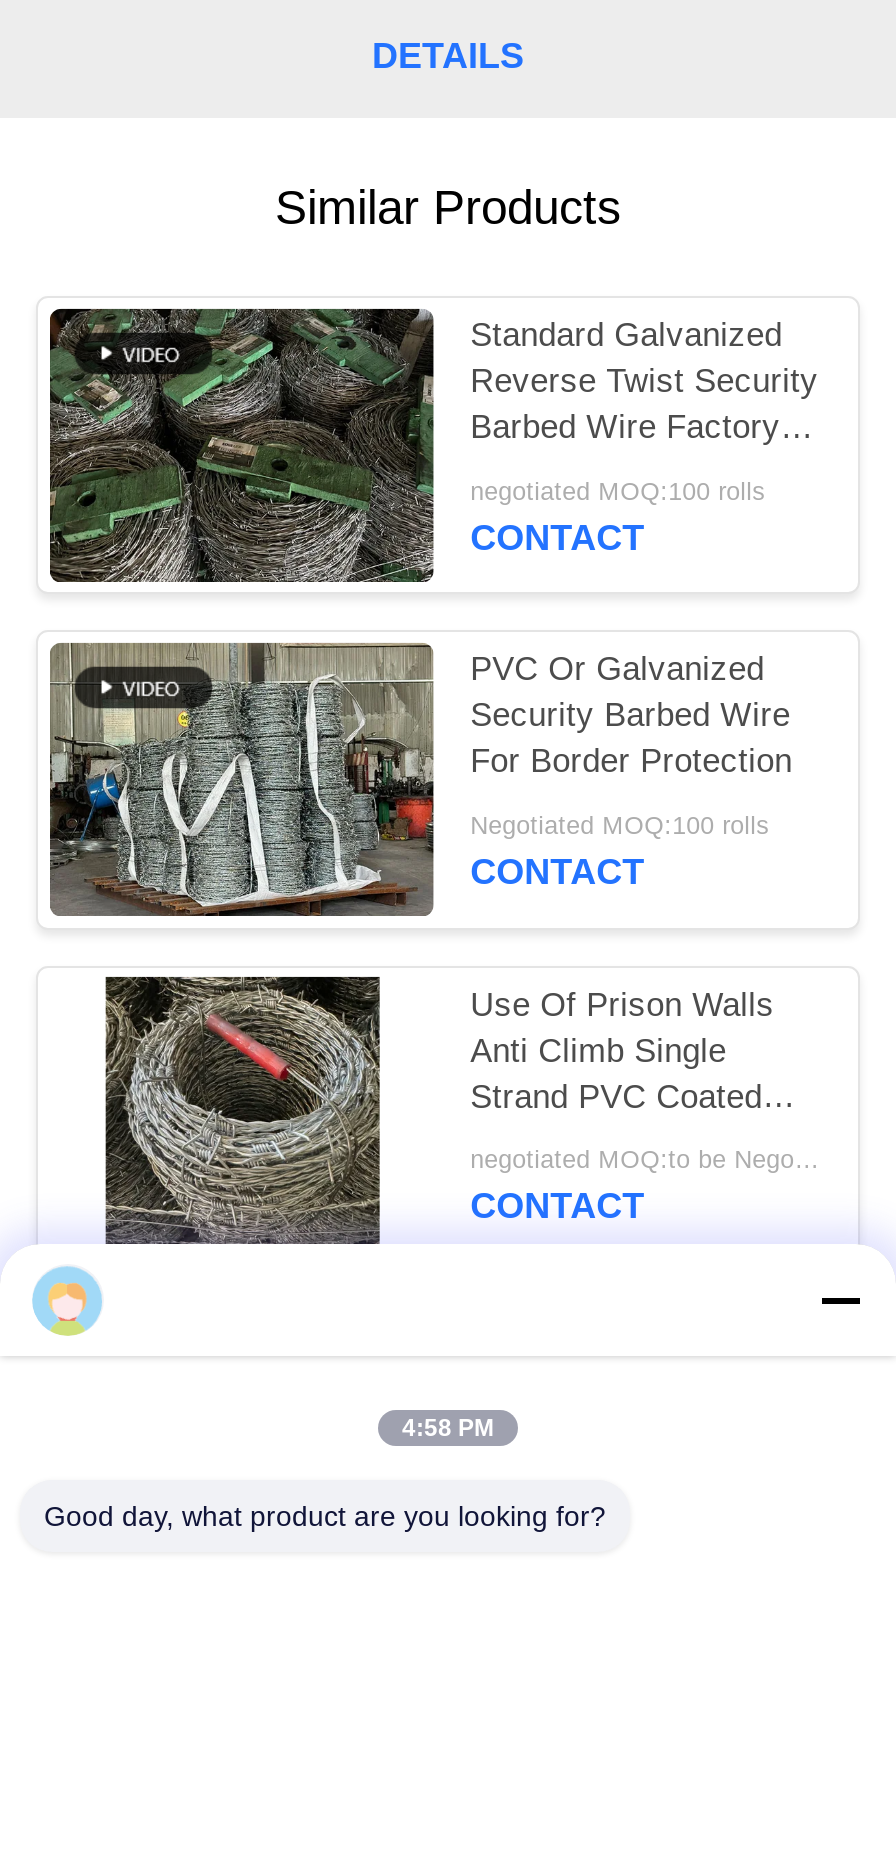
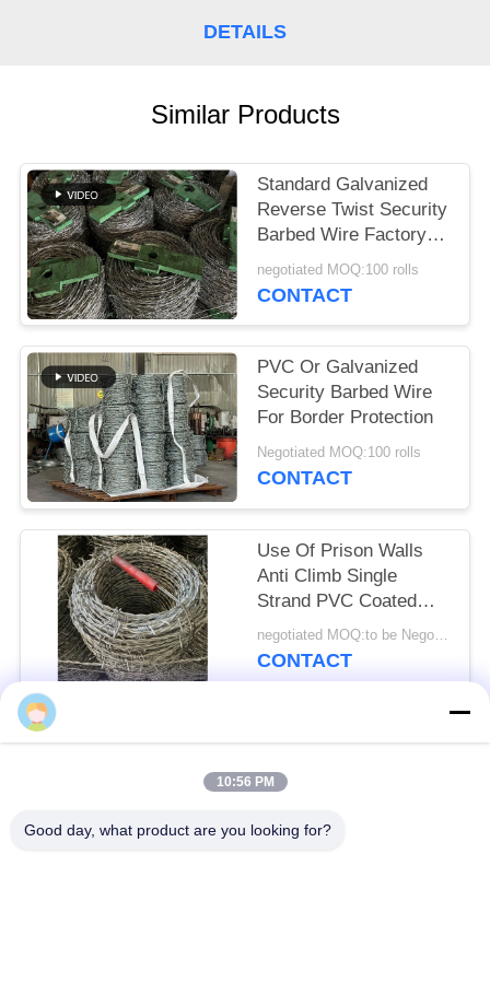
- 4:58 PM
+ 10:56 PM
